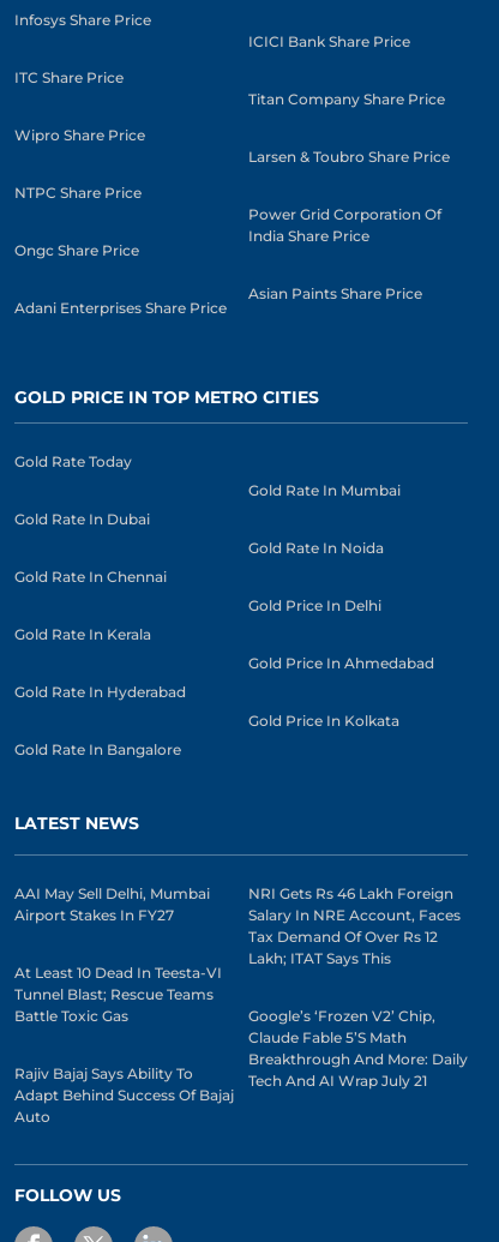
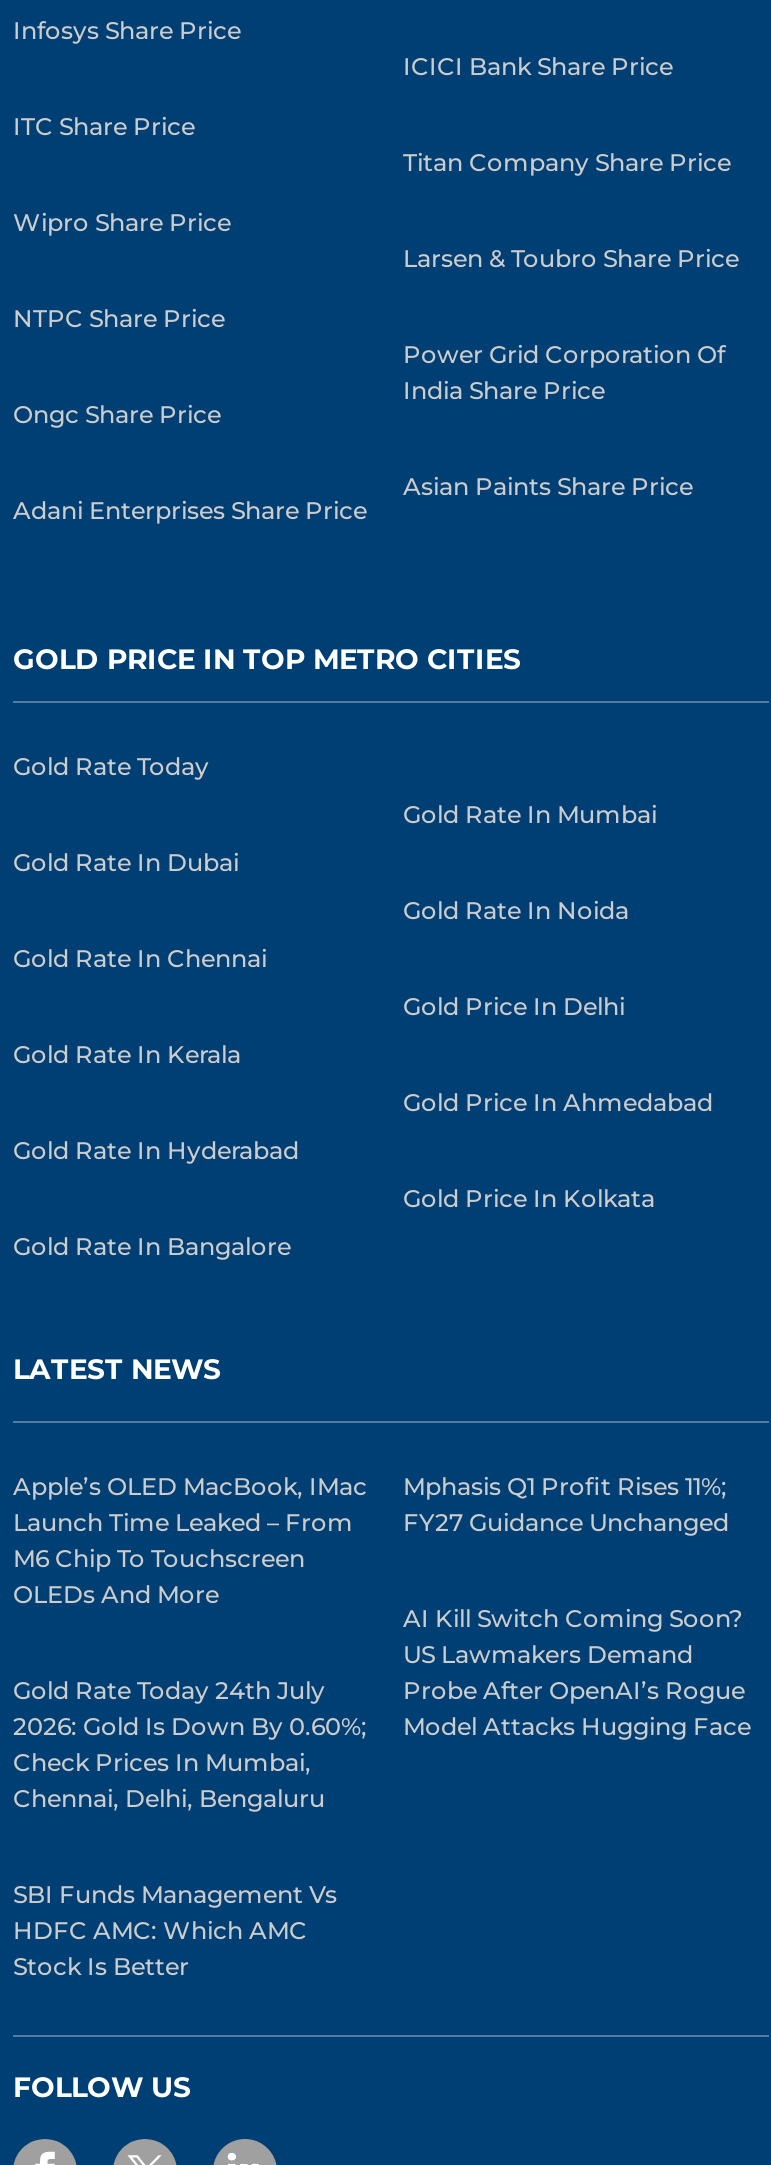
- AAI May Sell Delhi, Mumbai
- Airport Stakes In FY27
+ Apple’s OLED MacBook, IMac
+ Launch Time Leaked – From
+ M6 Chip To Touchscreen
+ OLEDs And More

- NRI Gets Rs 46 Lakh Foreign
- Salary In NRE Account, Faces
- Tax Demand Of Over Rs 12
- Lakh; ITAT Says This
+ Mphasis Q1 Profit Rises 11%;
+ FY27 Guidance Unchanged

- At Least 10 Dead In Teesta-VI
- Tunnel Blast; Rescue Teams
- Battle Toxic Gas
+ Gold Rate Today 24th July
+ 2026: Gold Is Down By 0.60%;
+ Check Prices In Mumbai,
+ Chennai, Delhi, Bengaluru

- Google’s ‘Frozen V2’ Chip,
- Claude Fable 5’s Math
- Breakthrough And More: Daily
- Tech And AI Wrap July 21
+ AI Kill Switch Coming Soon?
+ US Lawmakers Demand
+ Probe After OpenAI’s Rogue
+ Model Attacks Hugging Face

- Rajiv Bajaj Says Ability To
- Adapt Behind Success Of Bajaj
- Auto
+ SBI Funds Management Vs
+ HDFC AMC: Which AMC
+ Stock Is Better
